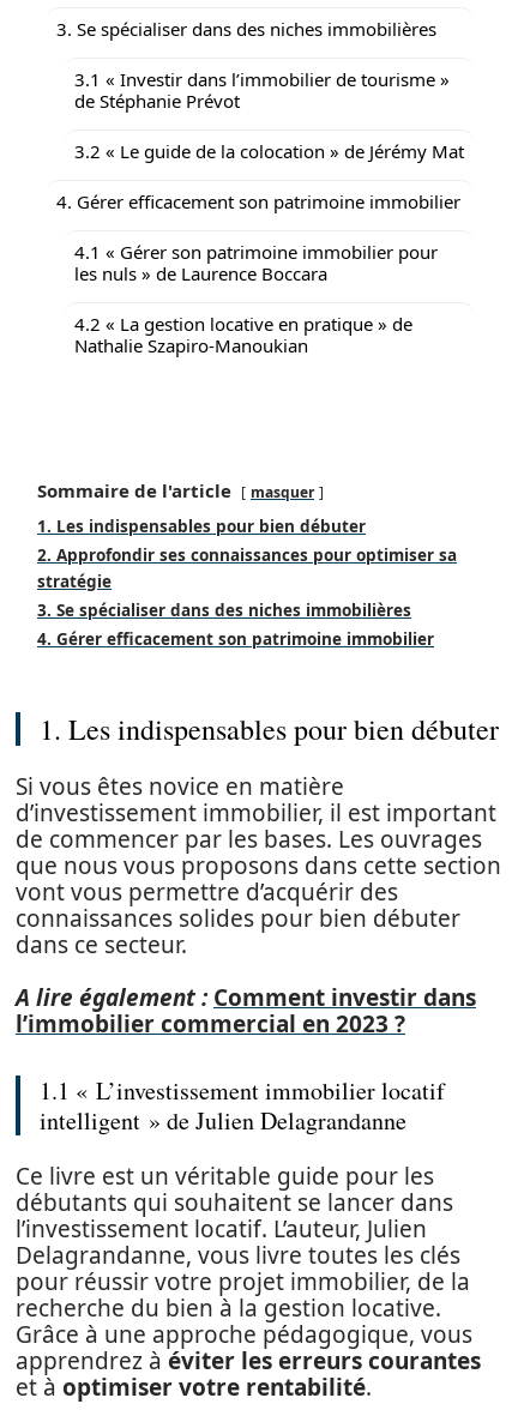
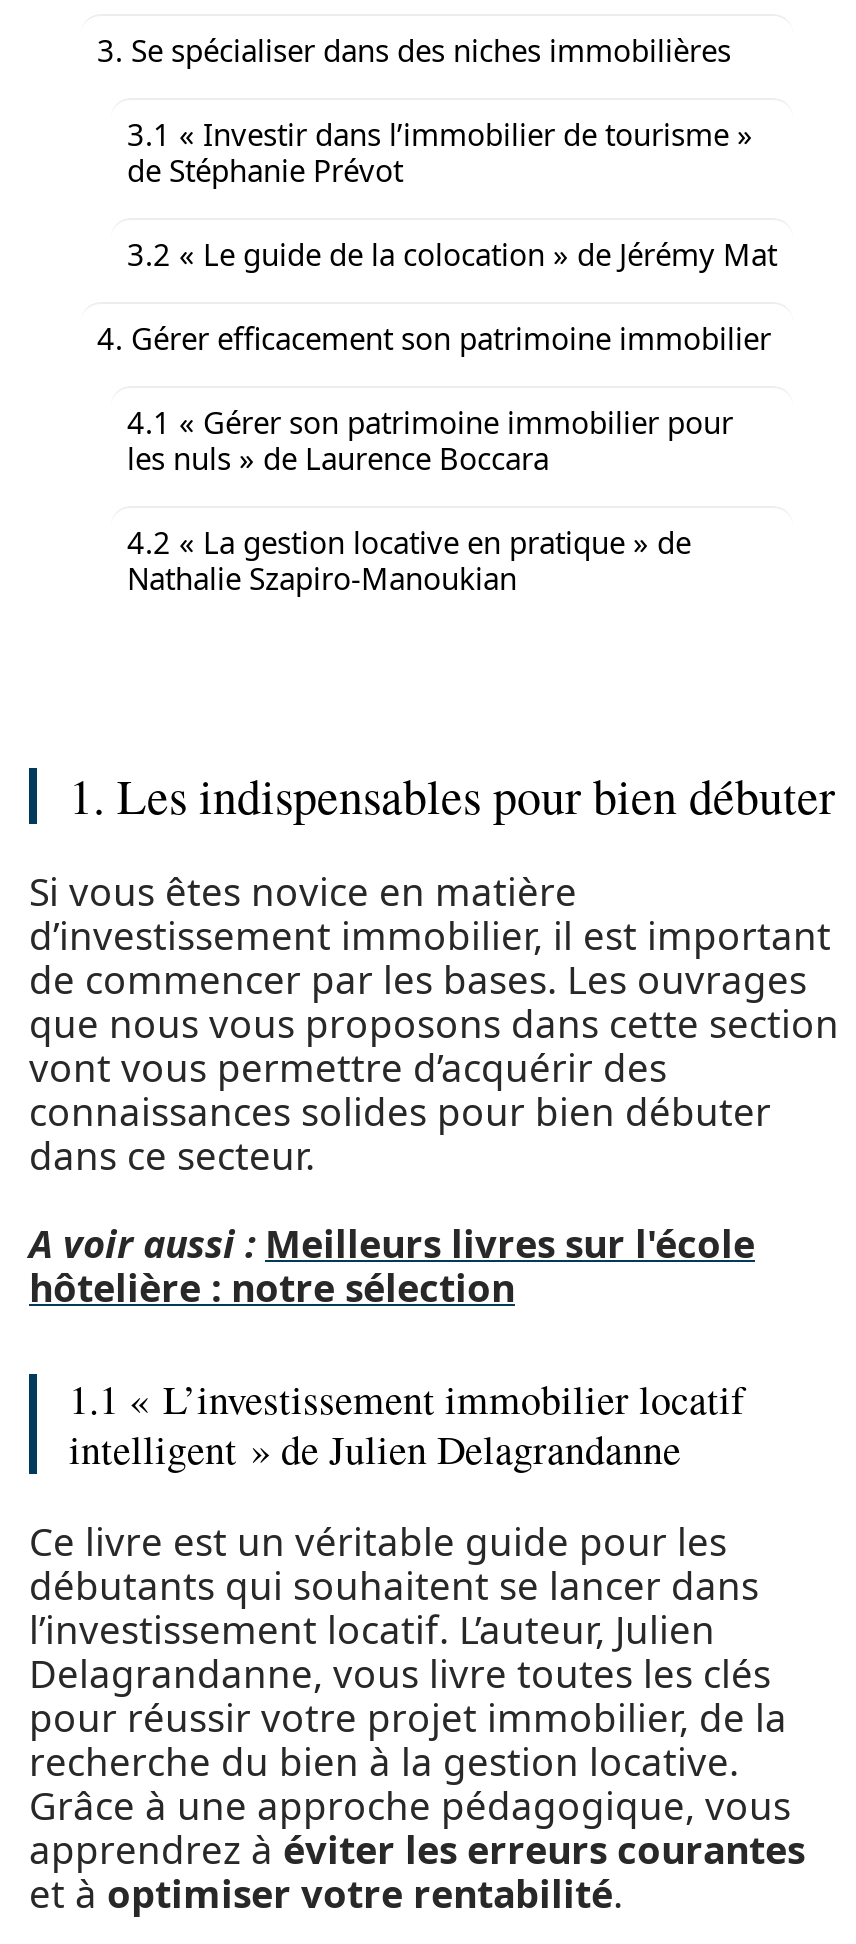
- Sommaire de l'article
- masquer
- 1. Les indispensables pour bien débuter
- 2. Approfondir ses connaissances pour optimiser sa
- stratégie
- 3. Se spécialiser dans des niches immobilières
- 4. Gérer efficacement son patrimoine immobilier

- A lire également : Comment investir dans
- l’immobilier commercial en 2023 ?
+ A voir aussi : Meilleurs livres sur l'école
+ hôtelière : notre sélection
